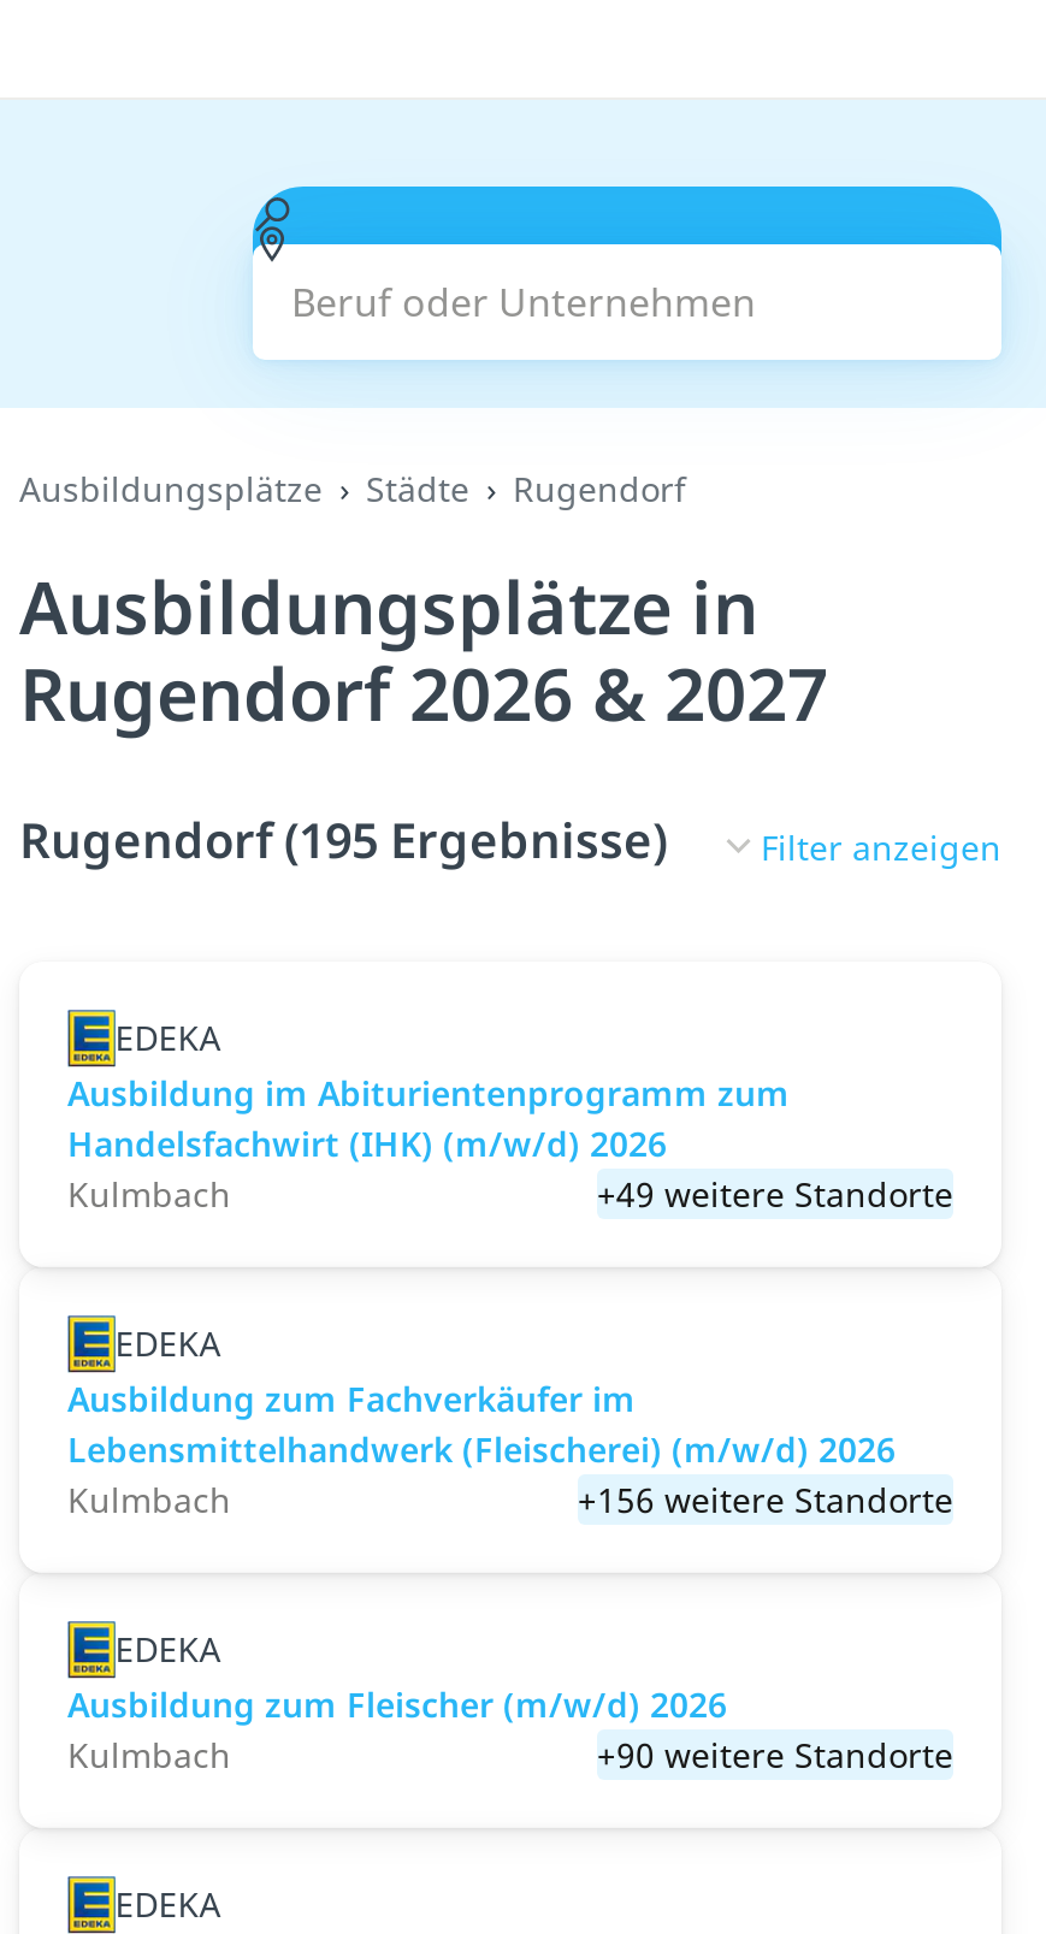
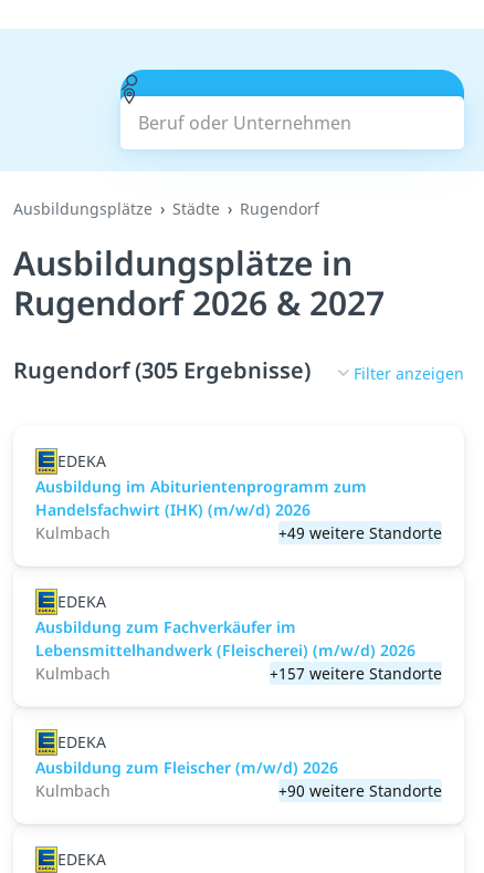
- Rugendorf (195 Ergebnisse)
+ Rugendorf (305 Ergebnisse)

- +156 weitere Standorte
+ +157 weitere Standorte
